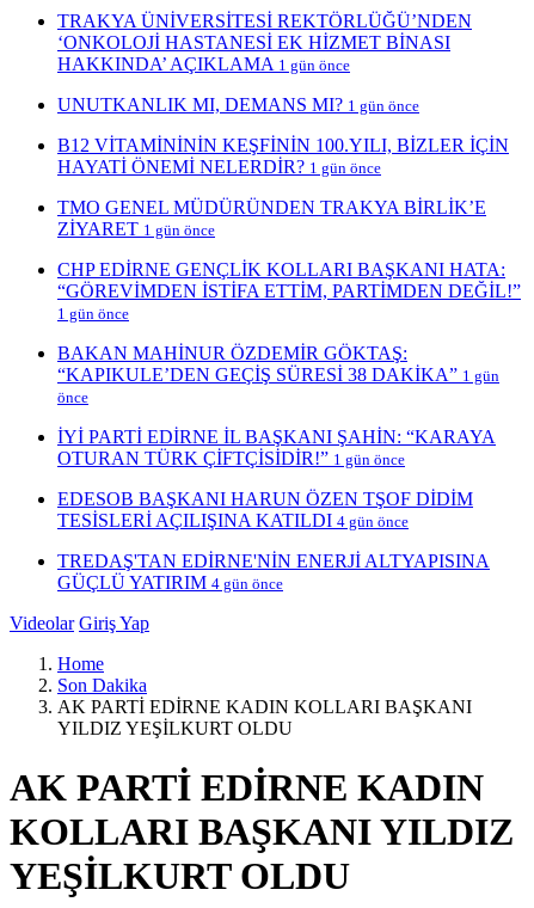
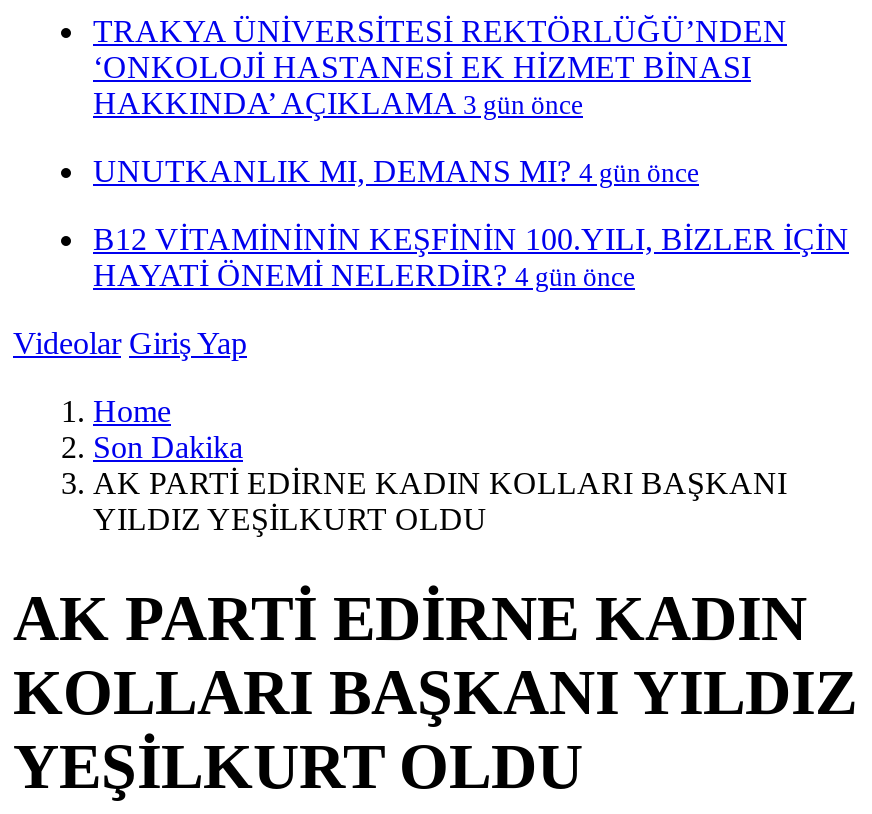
- HAKKINDA’ AÇIKLAMA 1 gün önce
+ HAKKINDA’ AÇIKLAMA 3 gün önce

- UNUTKANLIK MI, DEMANS MI? 1 gün önce
+ UNUTKANLIK MI, DEMANS MI? 4 gün önce

- HAYATİ ÖNEMİ NELERDİR? 1 gün önce
- TMO GENEL MÜDÜRÜNDEN TRAKYA BİRLİK’E
- ZİYARET 1 gün önce
- CHP EDİRNE GENÇLİK KOLLARI BAŞKANI HATA:
- “GÖREVİMDEN İSTİFA ETTİM, PARTİMDEN DEĞİL!”
- 1 gün önce
- BAKAN MAHİNUR ÖZDEMİR GÖKTAŞ:
- “KAPIKULE’DEN GEÇİŞ SÜRESİ 38 DAKİKA” 1 gün
- önce
- İYİ PARTİ EDİRNE İL BAŞKANI ŞAHİN: “KARAYA
- OTURAN TÜRK ÇİFTÇİSİDİR!” 1 gün önce
- EDESOB BAŞKANI HARUN ÖZEN TŞOF DİDİM
- TESİSLERİ AÇILIŞINA KATILDI 4 gün önce
- TREDAŞ'TAN EDİRNE'NİN ENERJİ ALTYAPISINA
- GÜÇLÜ YATIRIM 4 gün önce
+ HAYATİ ÖNEMİ NELERDİR? 4 gün önce
